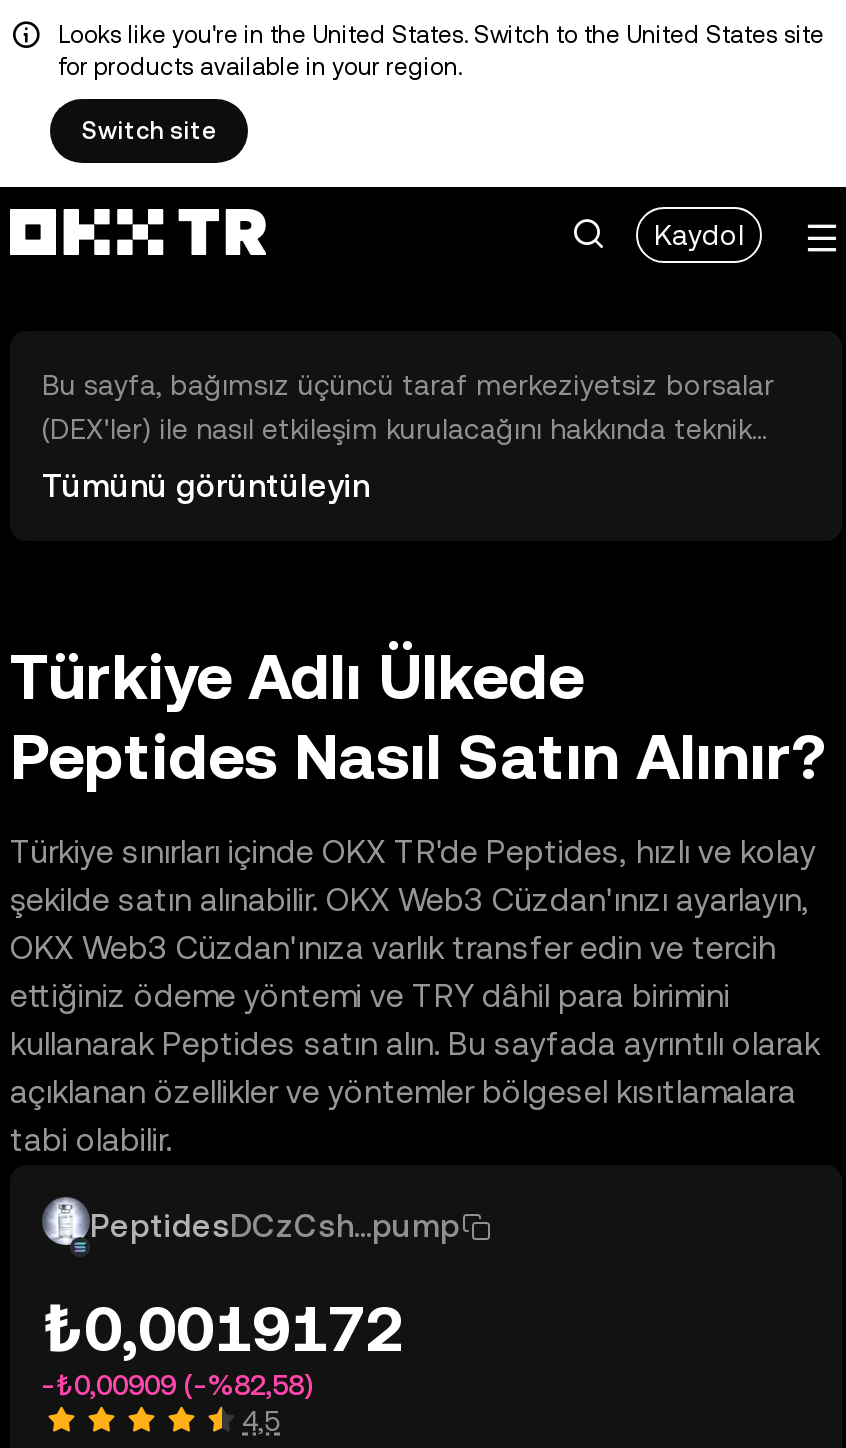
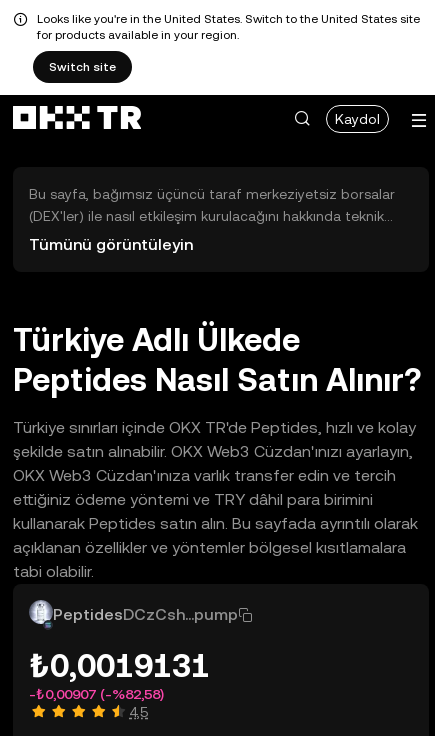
- ₺0,0019172
+ ₺0,0019131

- -₺0,00909 (-%82,58)
+ -₺0,00907 (-%82,58)
